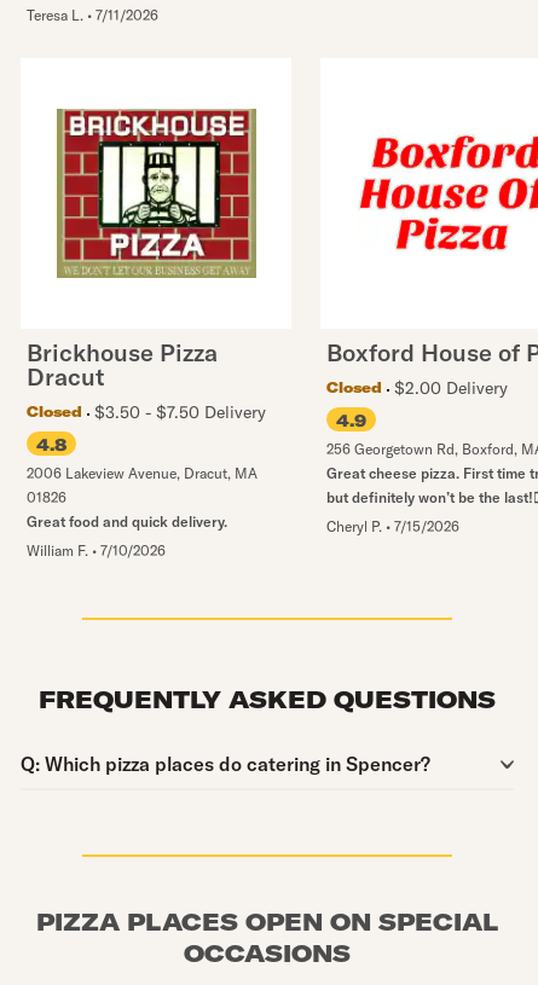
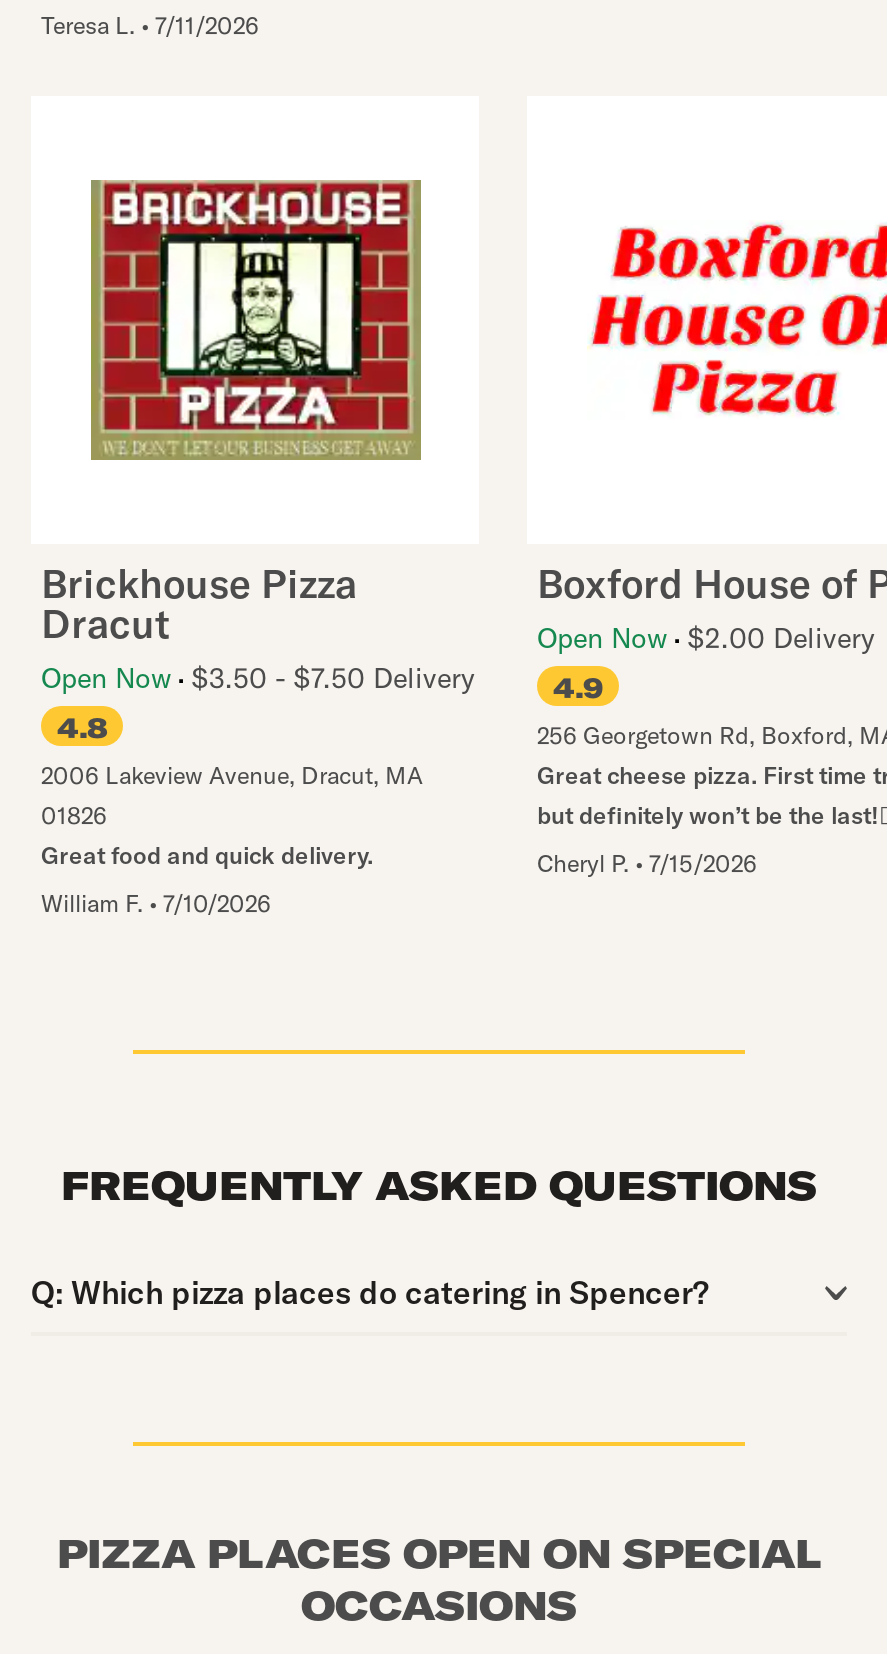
- Closed
- $2.00 Delivery
+ Open Now $2.00 Delivery

- Closed
- $3.50 - $7.50 Delivery
+ Open Now $3.50 - $7.50 Delivery
